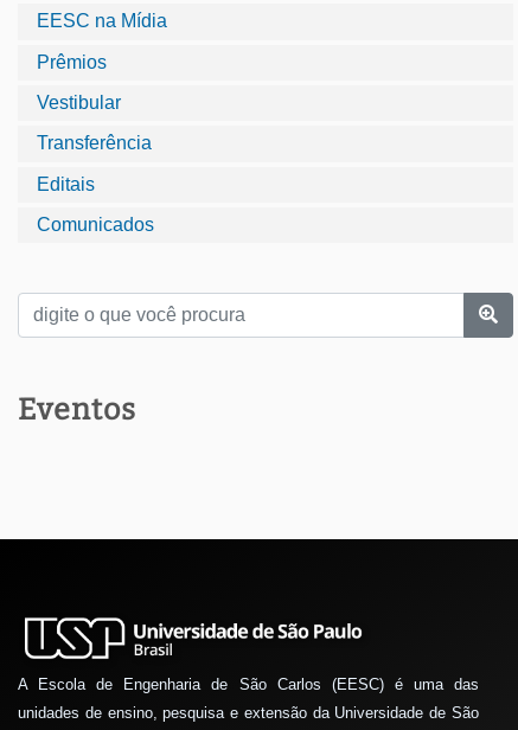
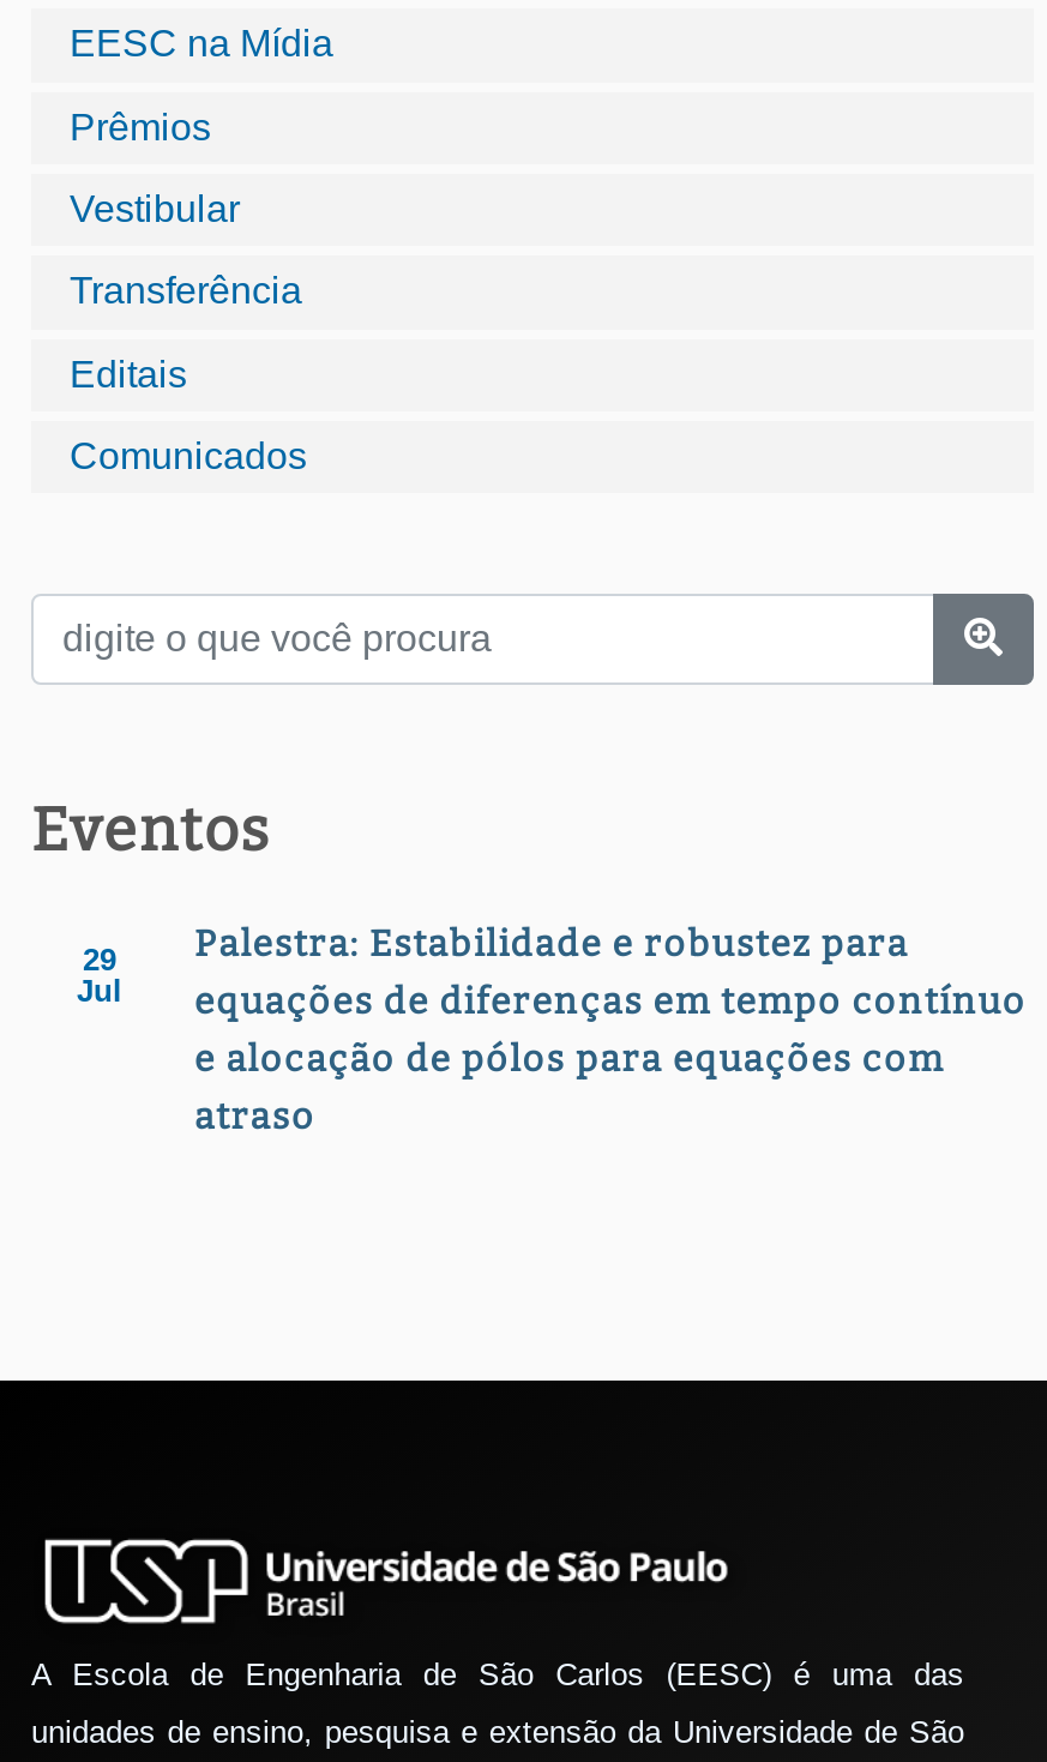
+ 29
+ Jul

+ Palestra: Estabilidade e robustez para
+ equações de diferenças em tempo contínuo
+ e alocação de pólos para equações com
+ atraso
